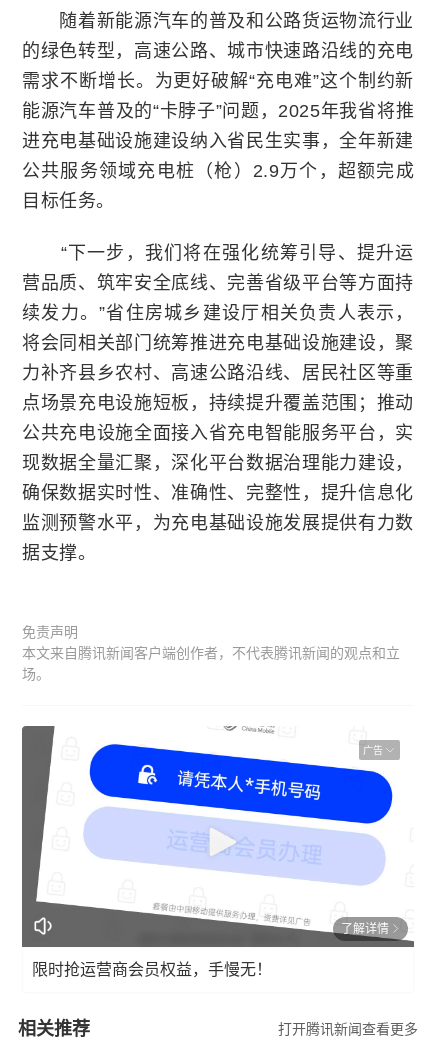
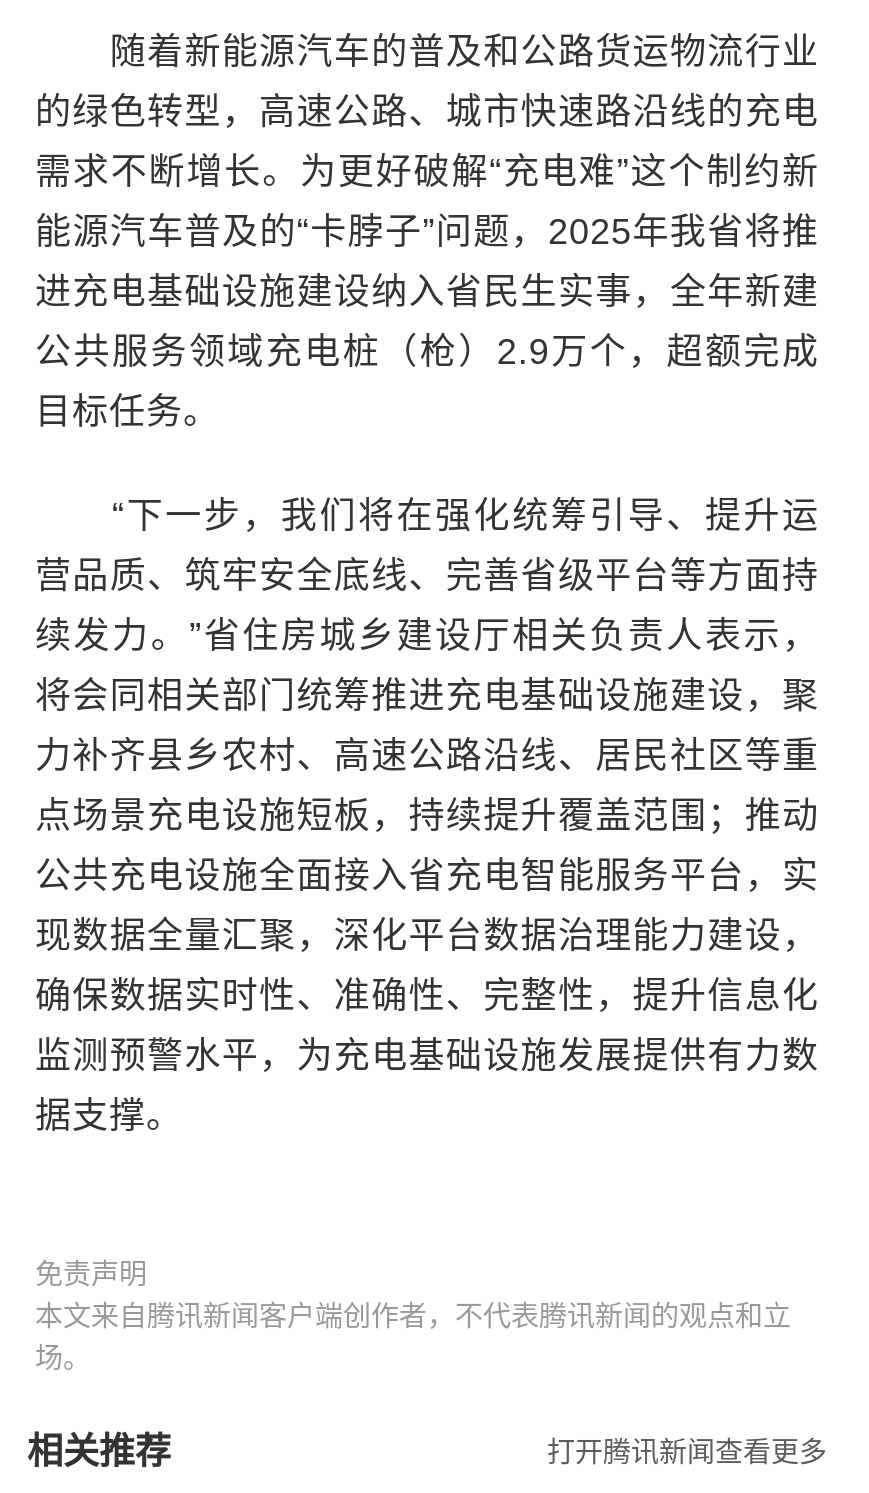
- [image]
- 广告

- 了解详情
- 限时抢运营商会员权益，手慢无！
